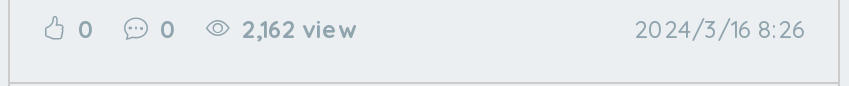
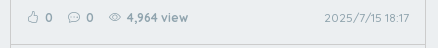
- 2,162 view
- 2024/3/16 8:26
+ 4,964 view
+ 2025/7/15 18:17
